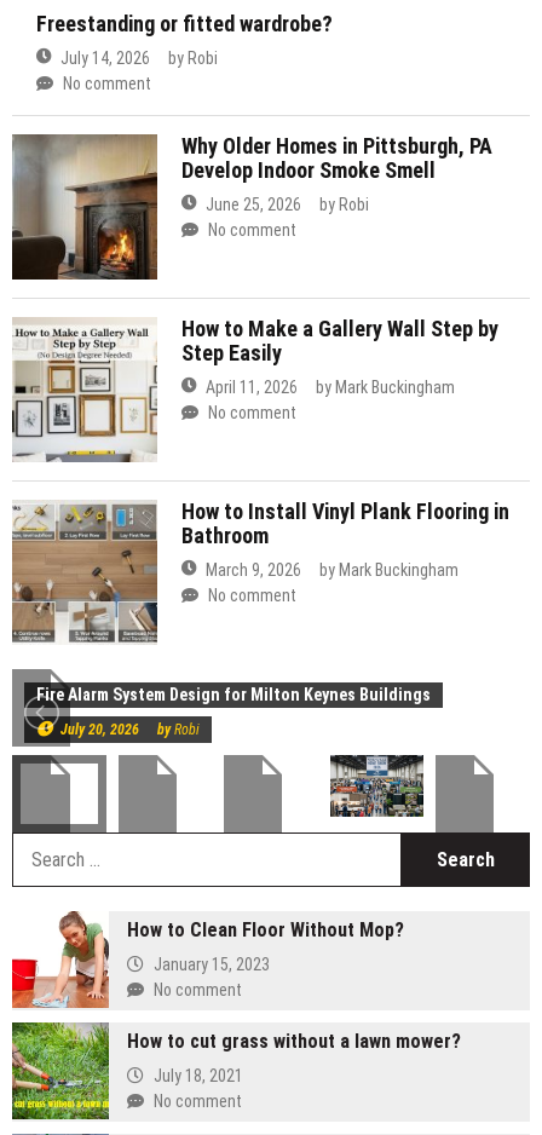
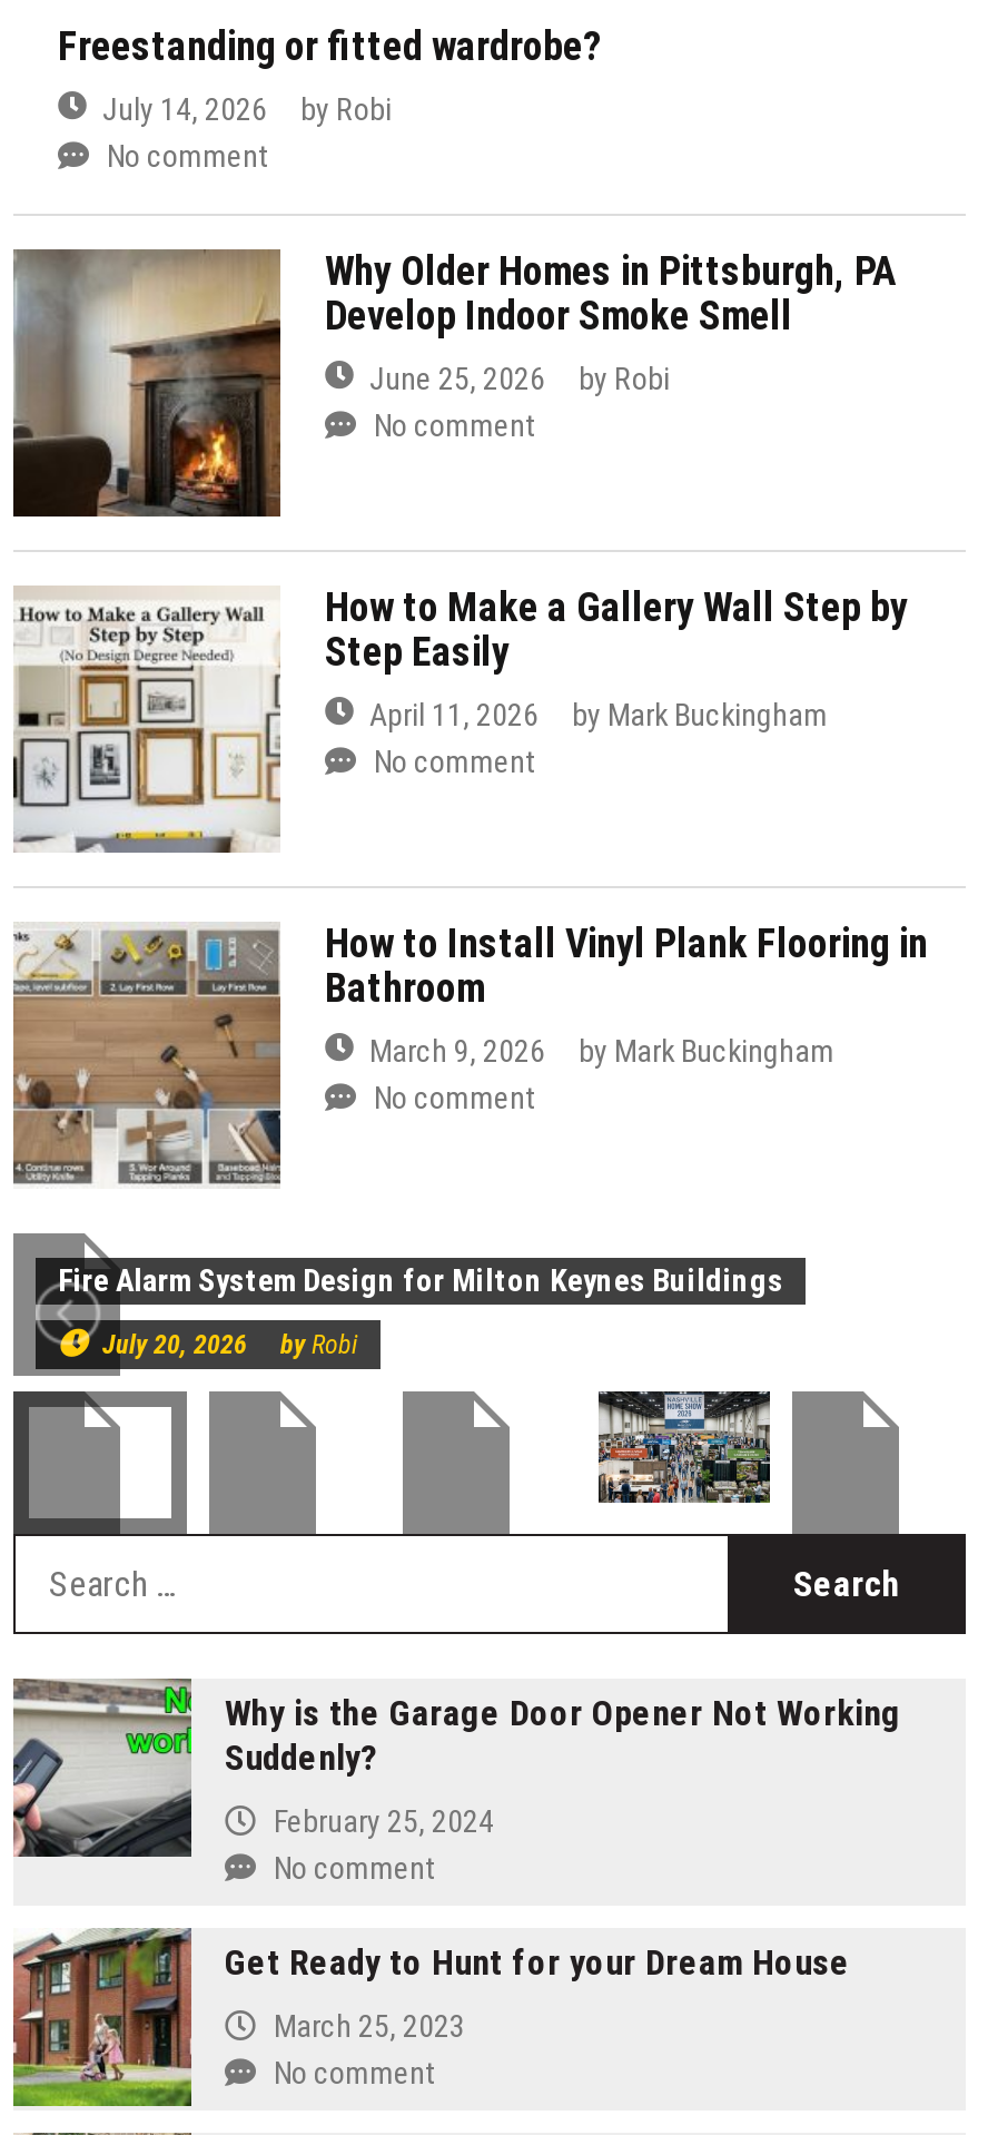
- [image]
- How to Clean Floor Without Mop?
+ [image]
+ Why is the Garage Door Opener Not Working
+ Suddenly?

- January 15, 2023
+ February 25, 2024

- [image]
- How to cut grass without a lawn mower?
+ [image]
+ Get Ready to Hunt for your Dream House

- July 18, 2021
+ March 25, 2023
